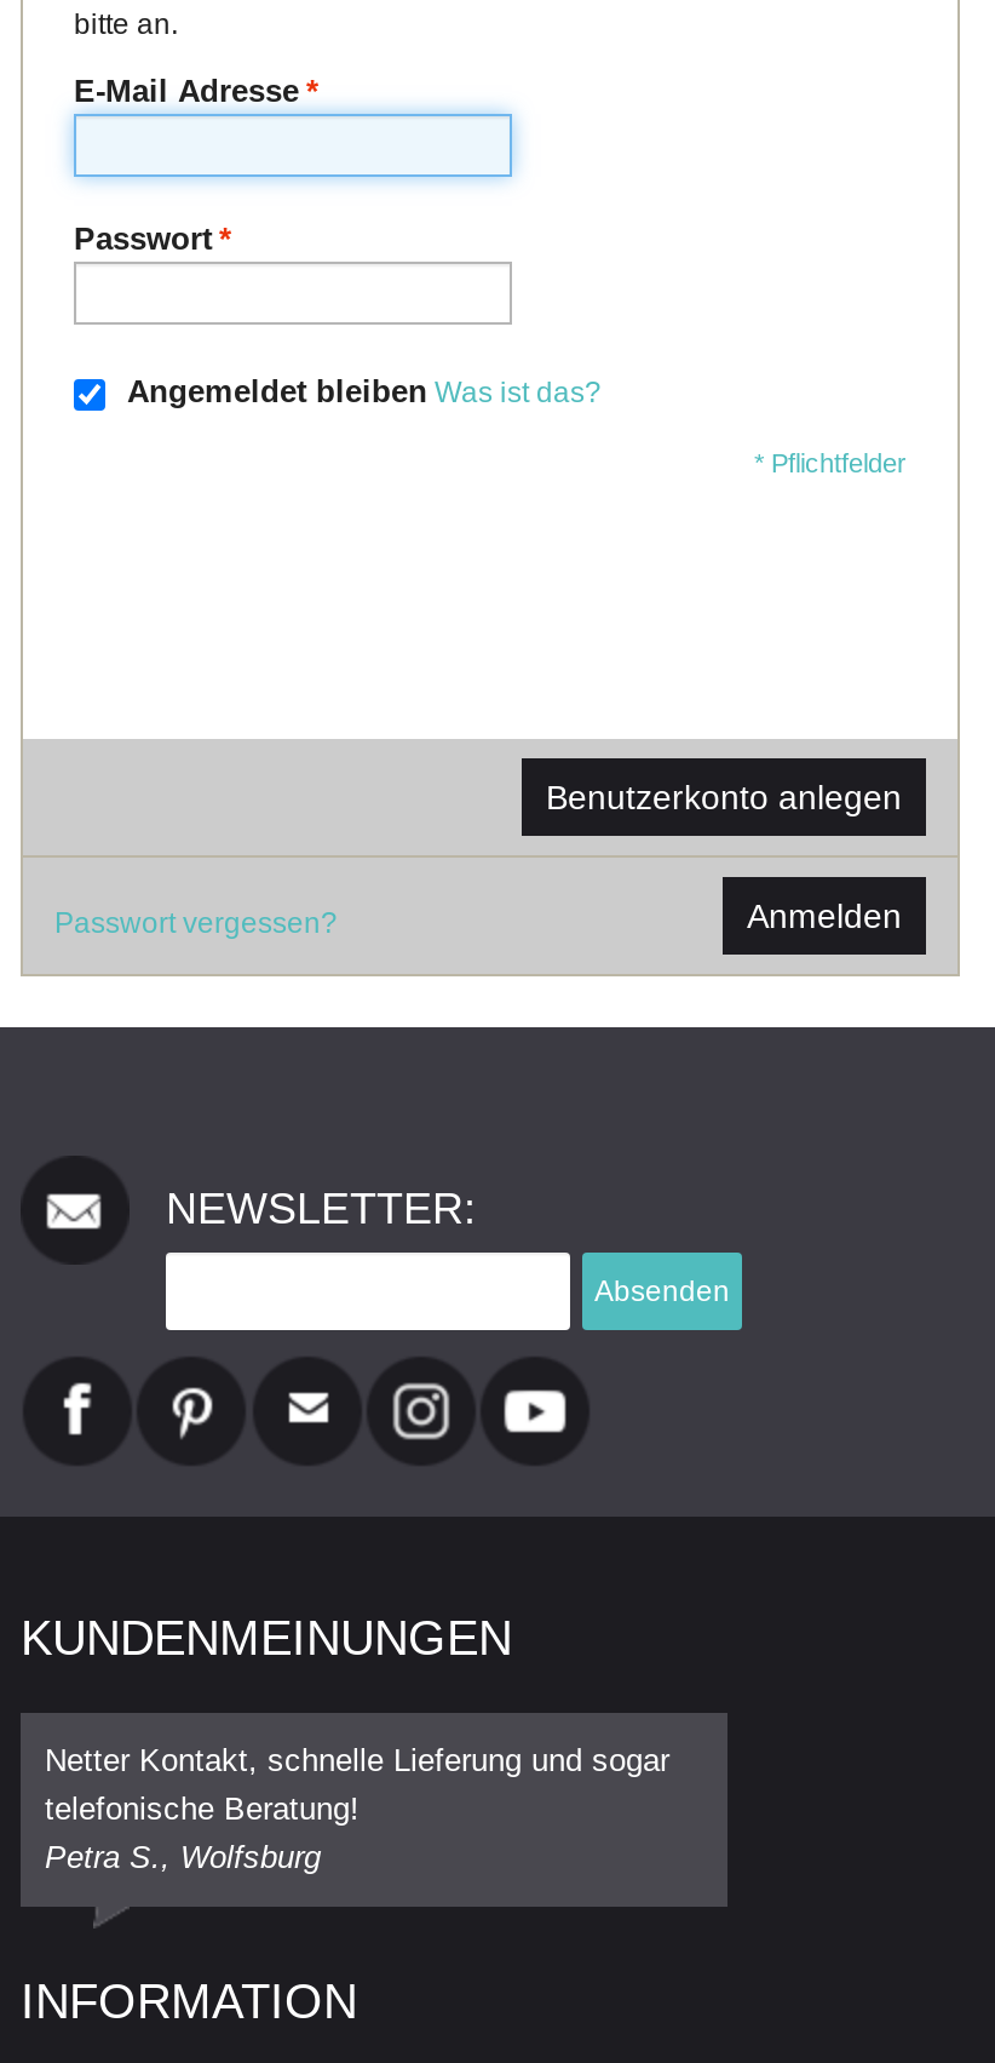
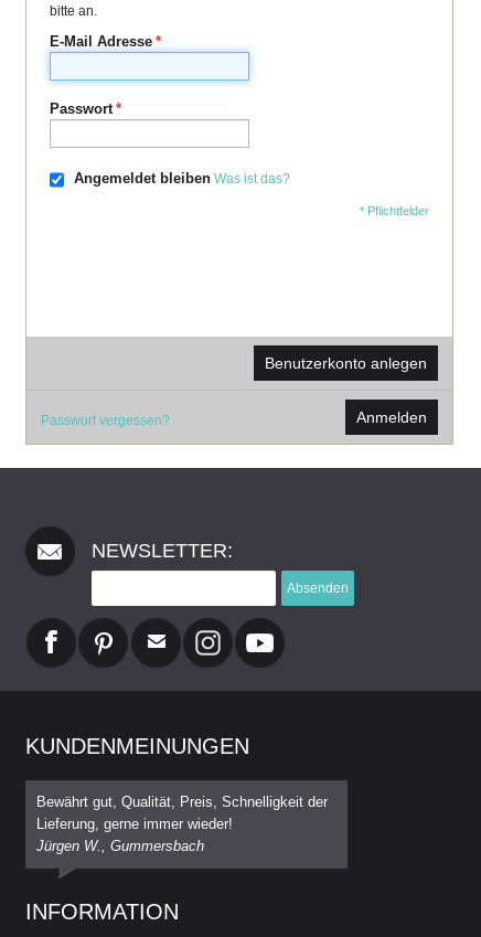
- Netter Kontakt, schnelle Lieferung und sogar
- telefonische Beratung!
- Petra S., Wolfsburg
+ Bewährt gut, Qualität, Preis, Schnelligkeit der
+ Lieferung, gerne immer wieder!
+ Jürgen W., Gummersbach
